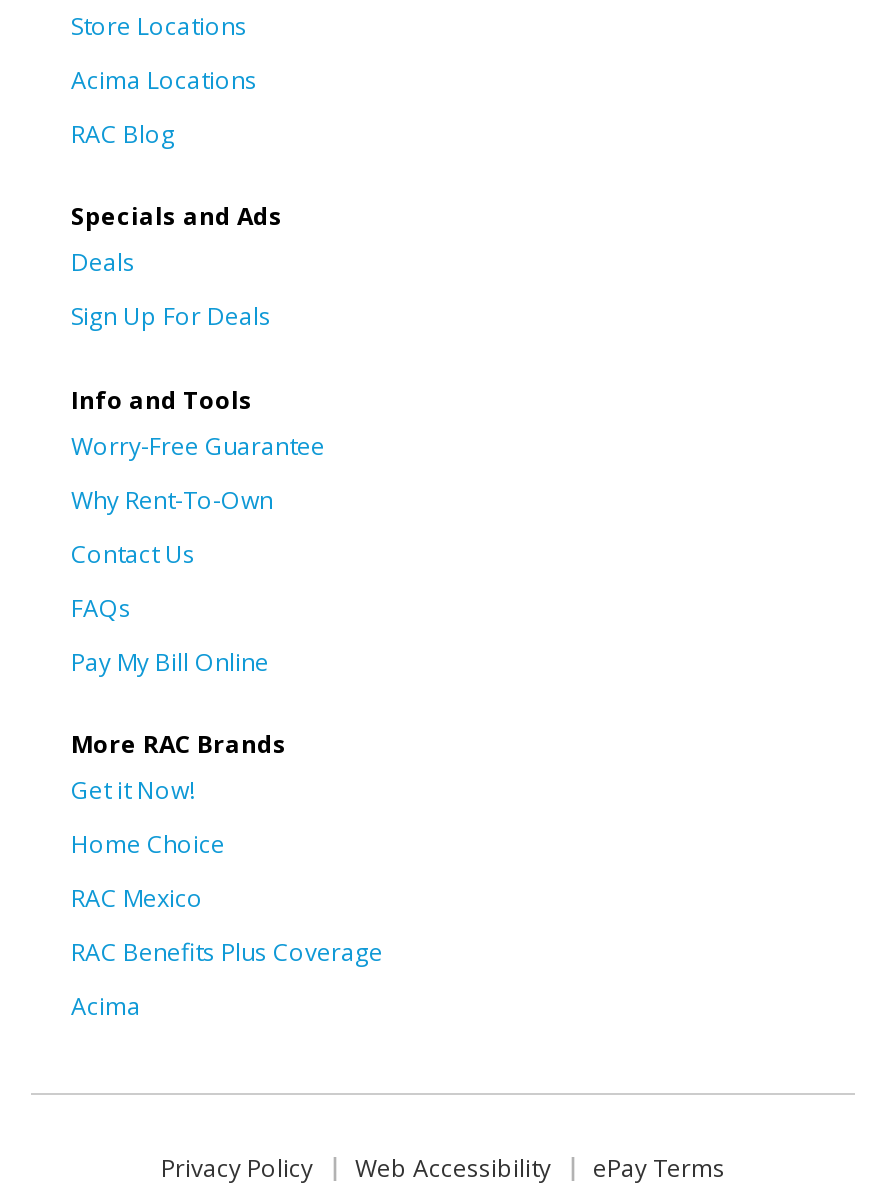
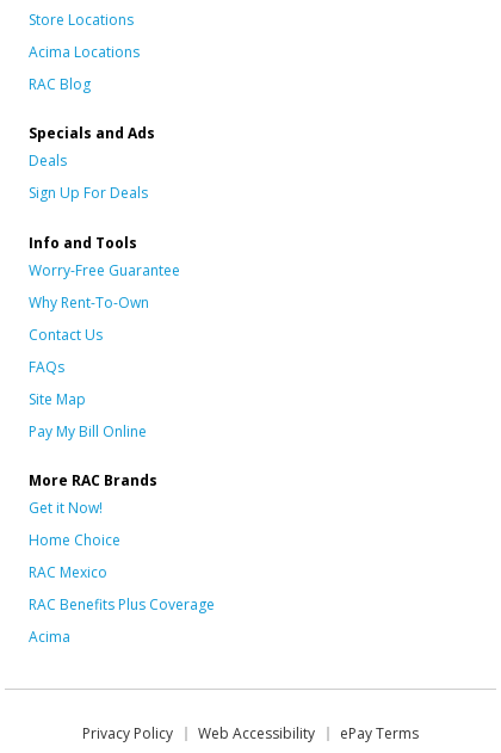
+ Site Map
